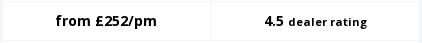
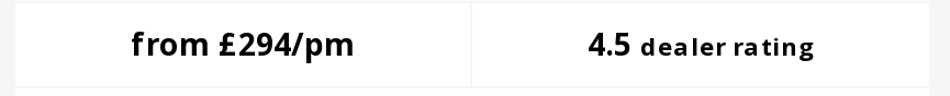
- from £252/pm
+ from £294/pm
